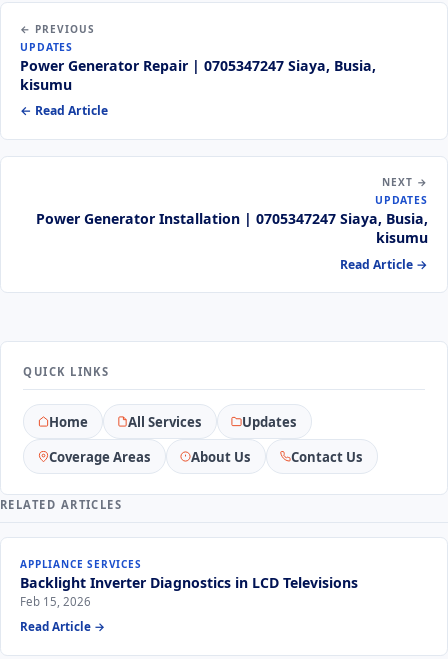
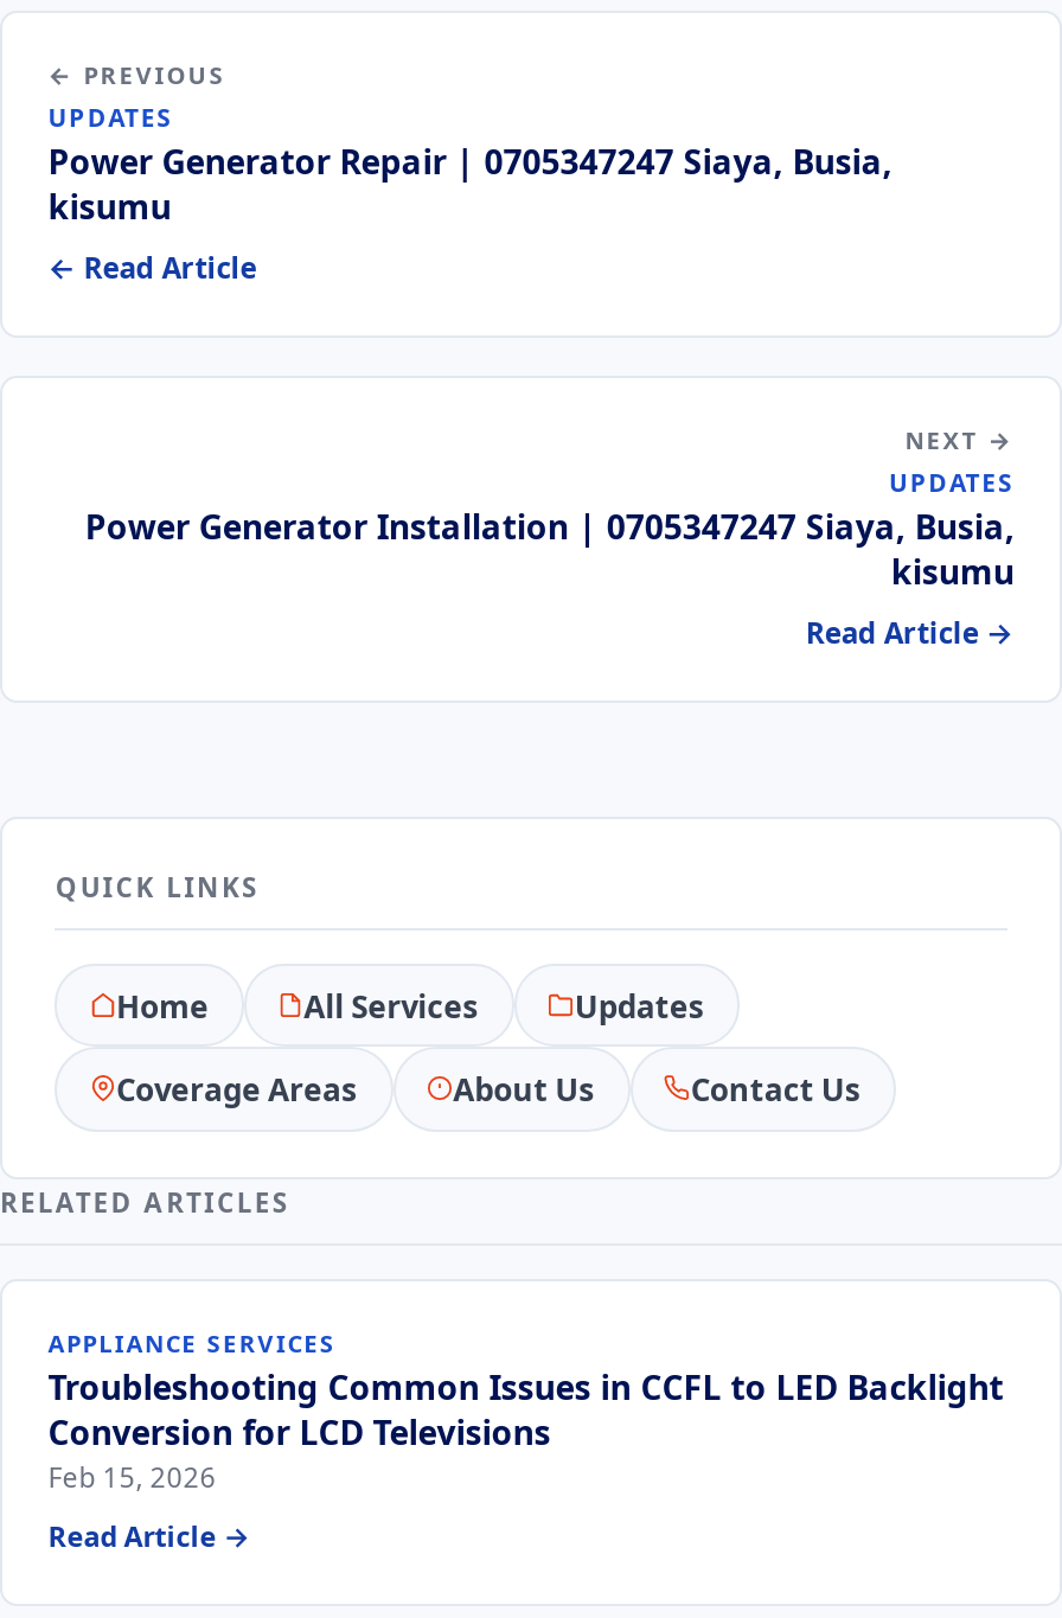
- Backlight Inverter Diagnostics in LCD Televisions
+ Troubleshooting Common Issues in CCFL to LED Backlight
+ Conversion for LCD Televisions
